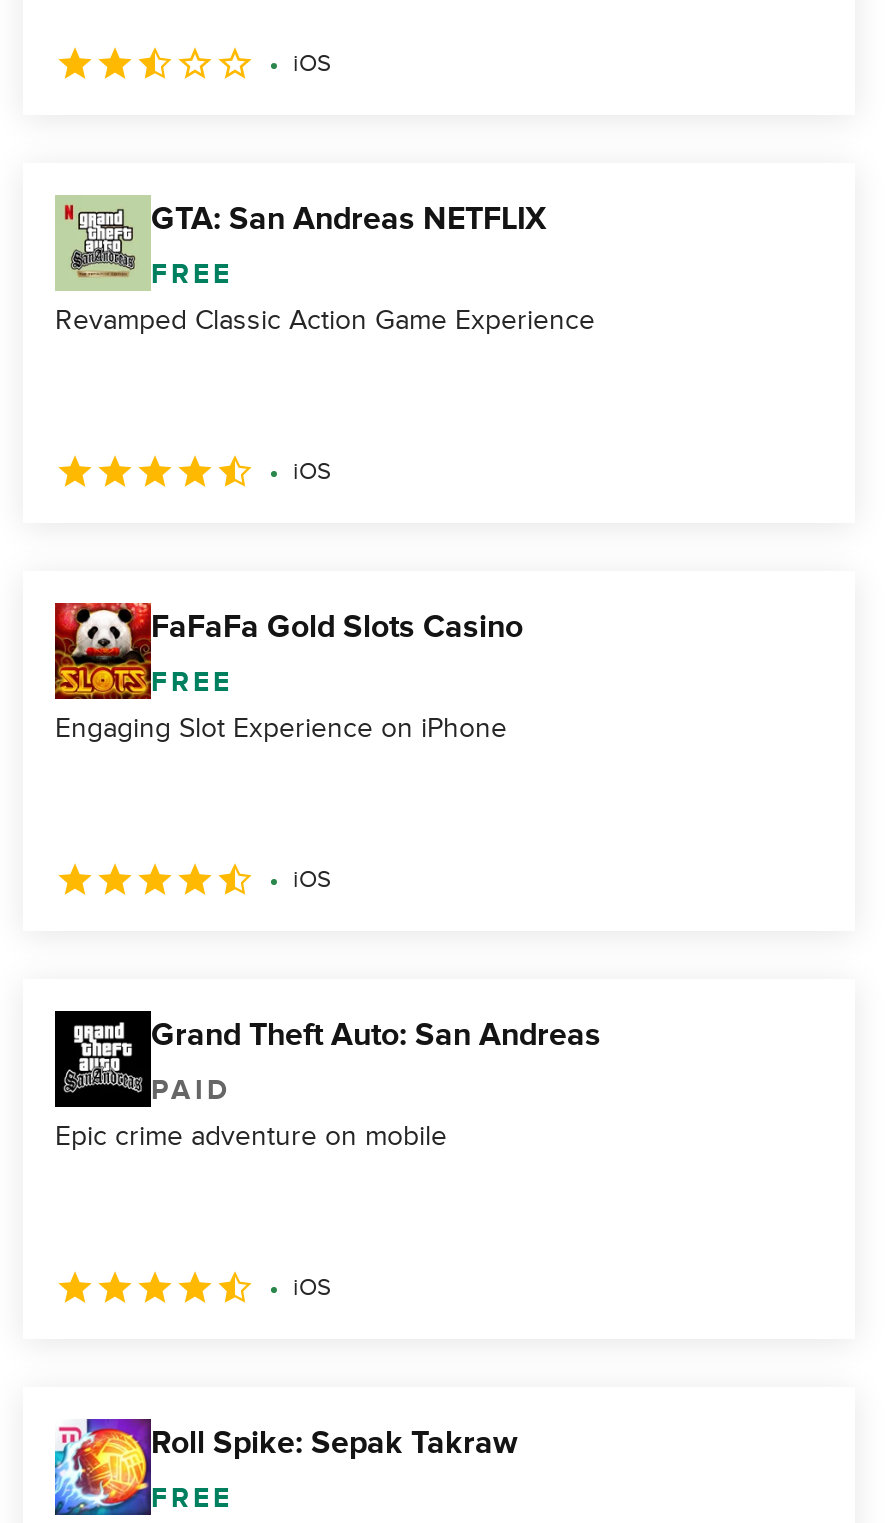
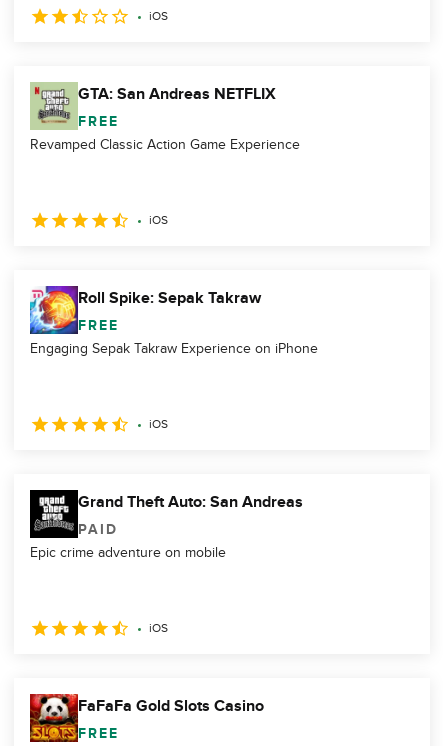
moved down: [image] | FaFaFa Gold Slots Casino

- Engaging Slot Experience on iPhone
+ Engaging Sepak Takraw Experience on iPhone

moved up: [image] | Roll Spike: Sepak Takraw
